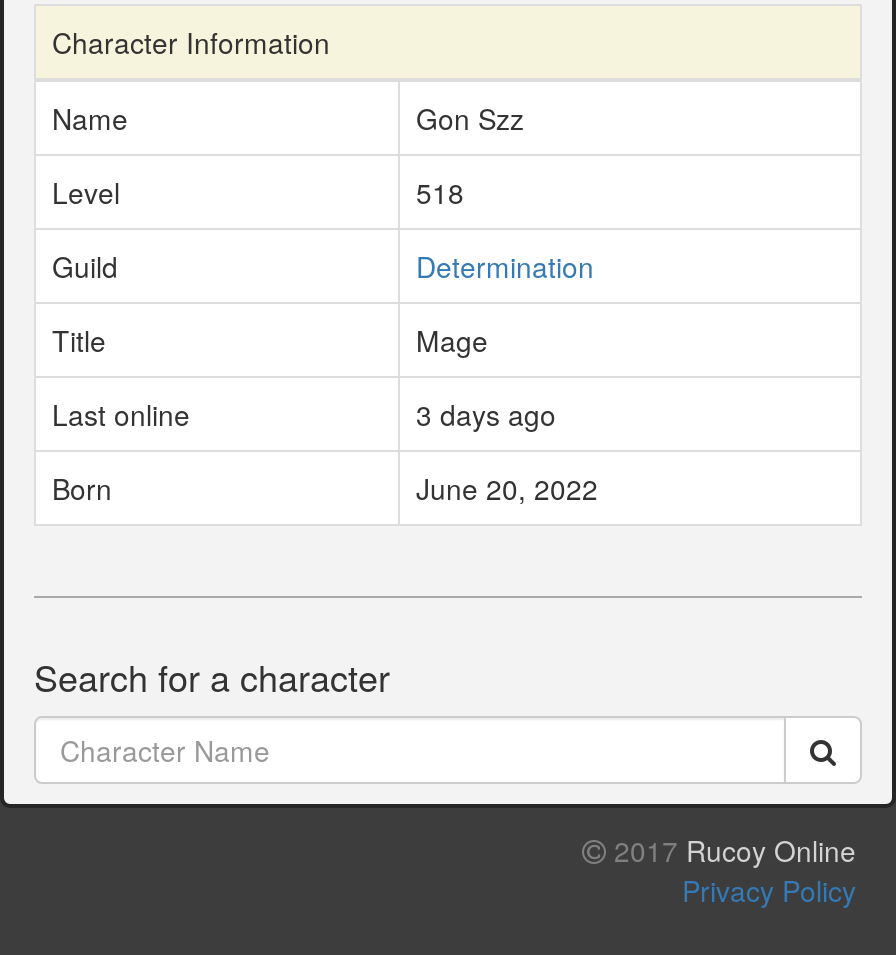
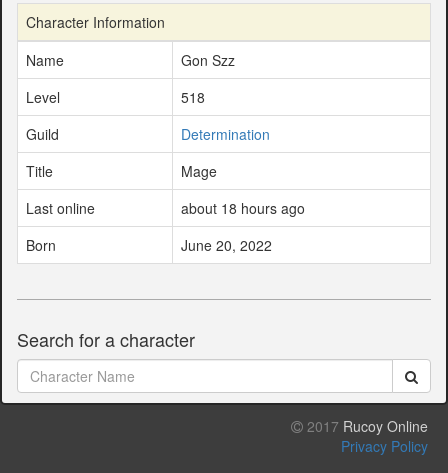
- 3 days ago
+ about 18 hours ago
